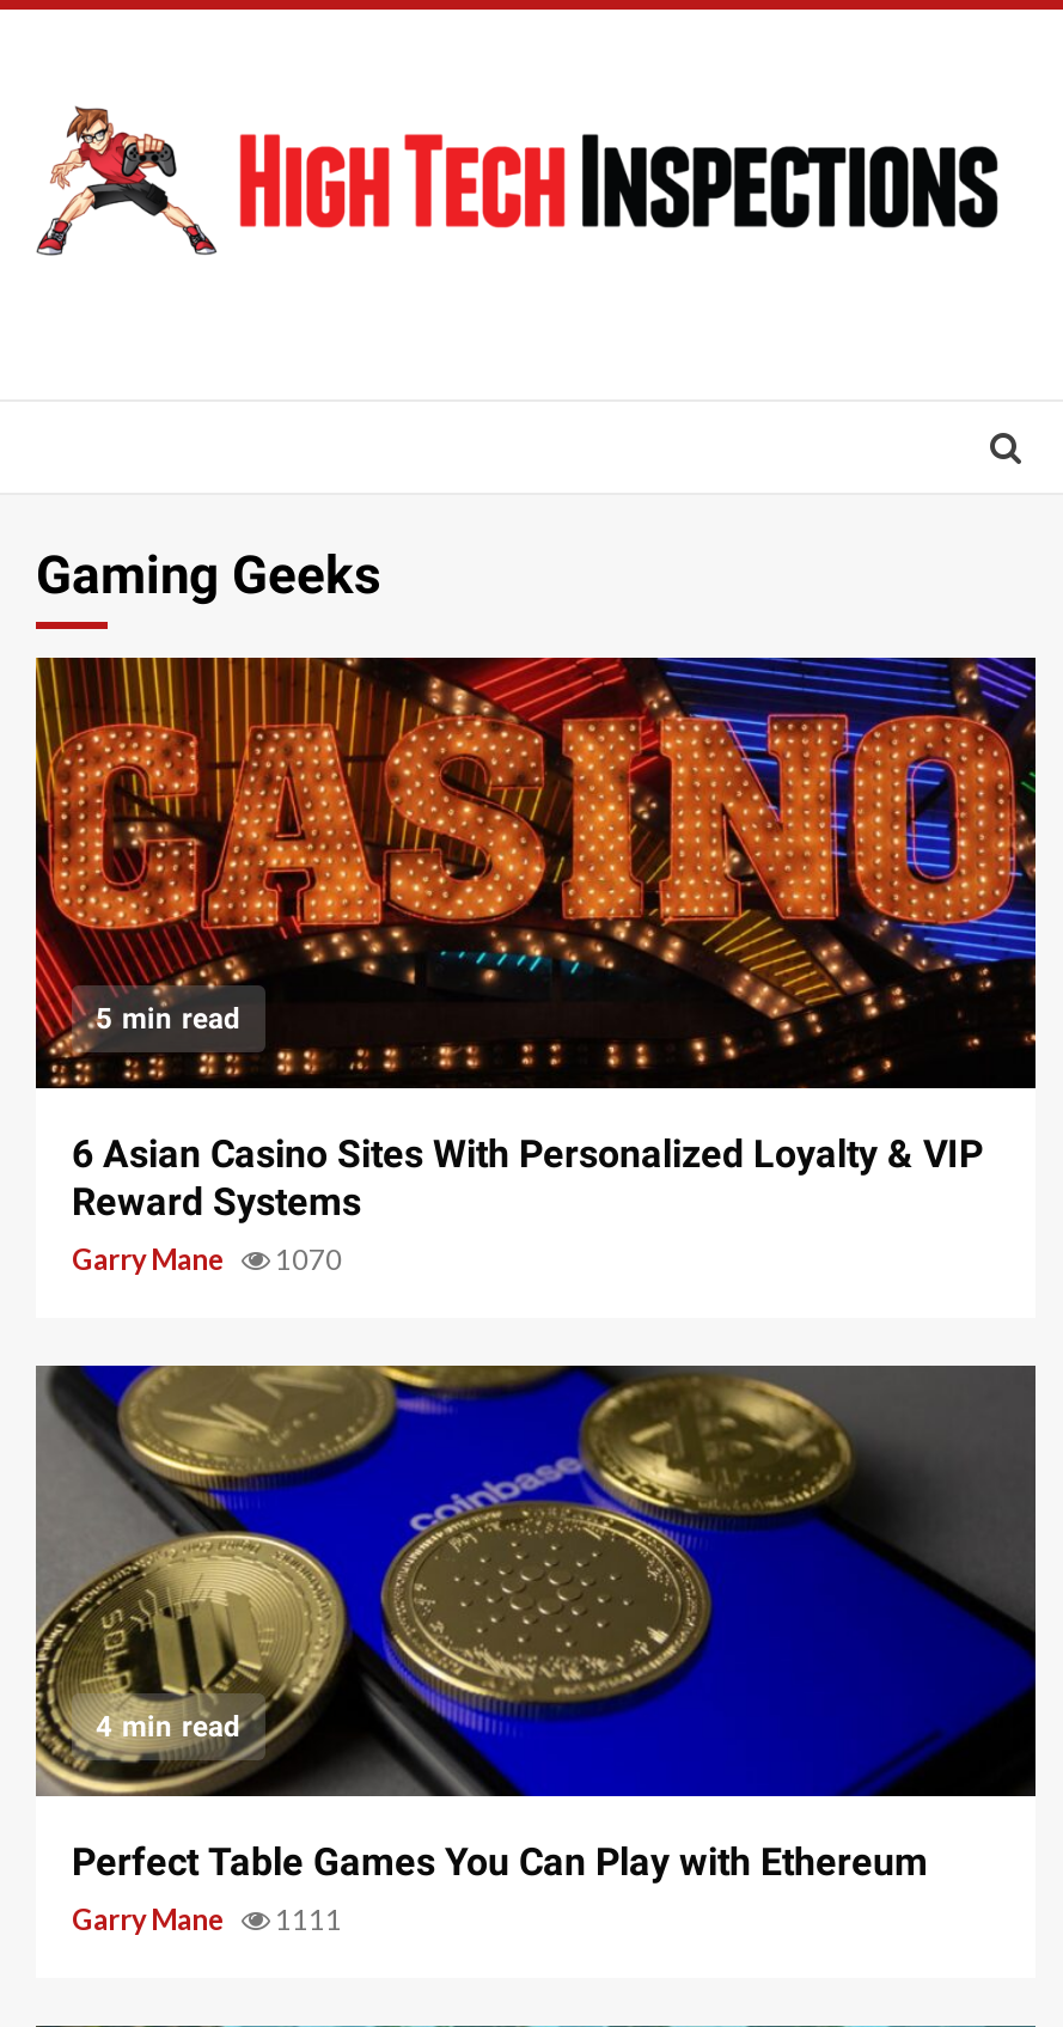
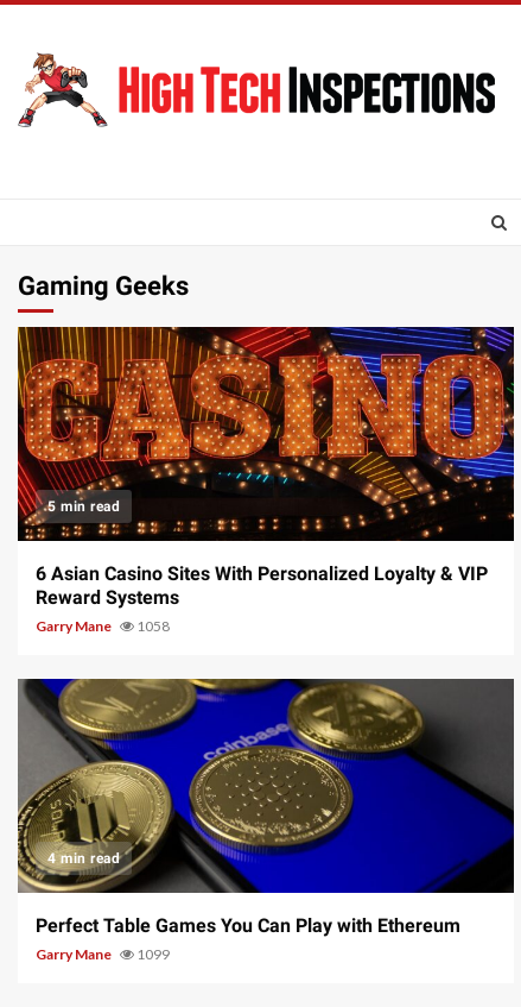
- Garry Mane 1070
+ Garry Mane 1058

- Garry Mane 1111
+ Garry Mane 1099
